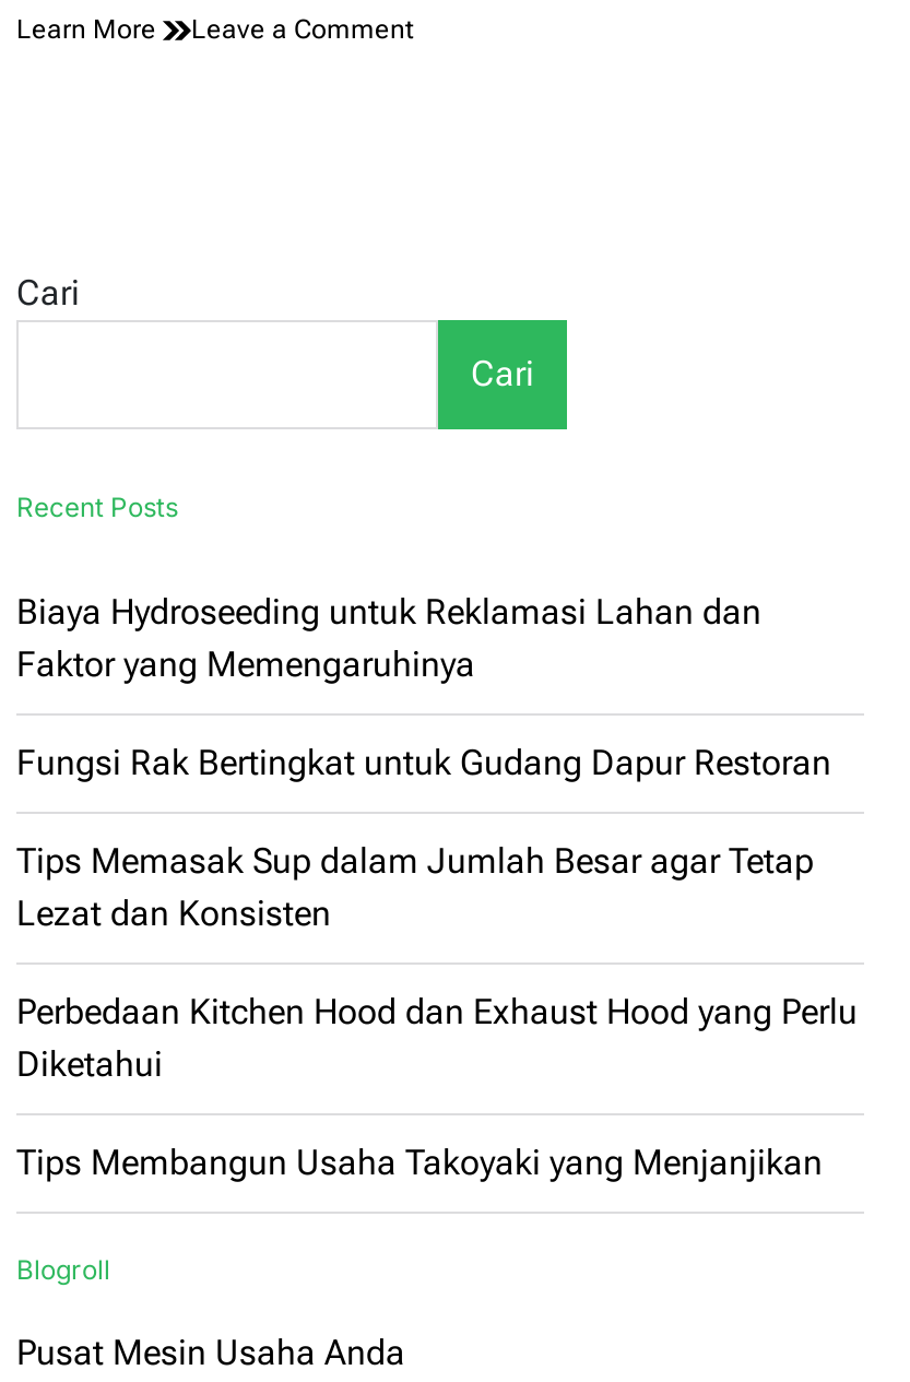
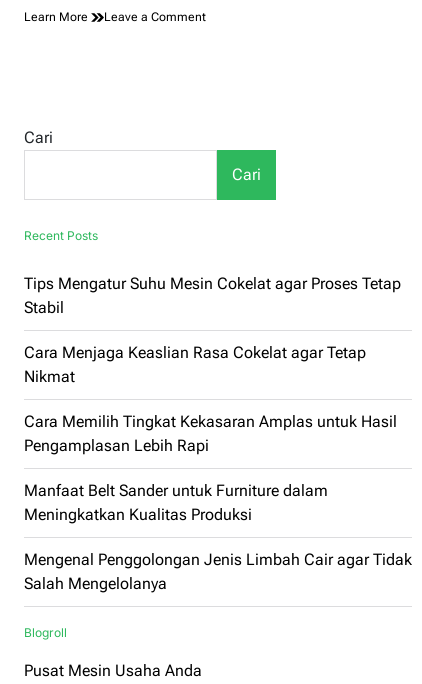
- Biaya Hydroseeding untuk Reklamasi Lahan dan
- Faktor yang Memengaruhinya
+ Tips Mengatur Suhu Mesin Cokelat agar Proses Tetap
+ Stabil

- Fungsi Rak Bertingkat untuk Gudang Dapur Restoran
+ Cara Menjaga Keaslian Rasa Cokelat agar Tetap
+ Nikmat

- Tips Memasak Sup dalam Jumlah Besar agar Tetap
- Lezat dan Konsisten
+ Cara Memilih Tingkat Kekasaran Amplas untuk Hasil
+ Pengamplasan Lebih Rapi

- Perbedaan Kitchen Hood dan Exhaust Hood yang Perlu
- Diketahui
+ Manfaat Belt Sander untuk Furniture dalam
+ Meningkatkan Kualitas Produksi

- Tips Membangun Usaha Takoyaki yang Menjanjikan
+ Mengenal Penggolongan Jenis Limbah Cair agar Tidak
+ Salah Mengelolanya
